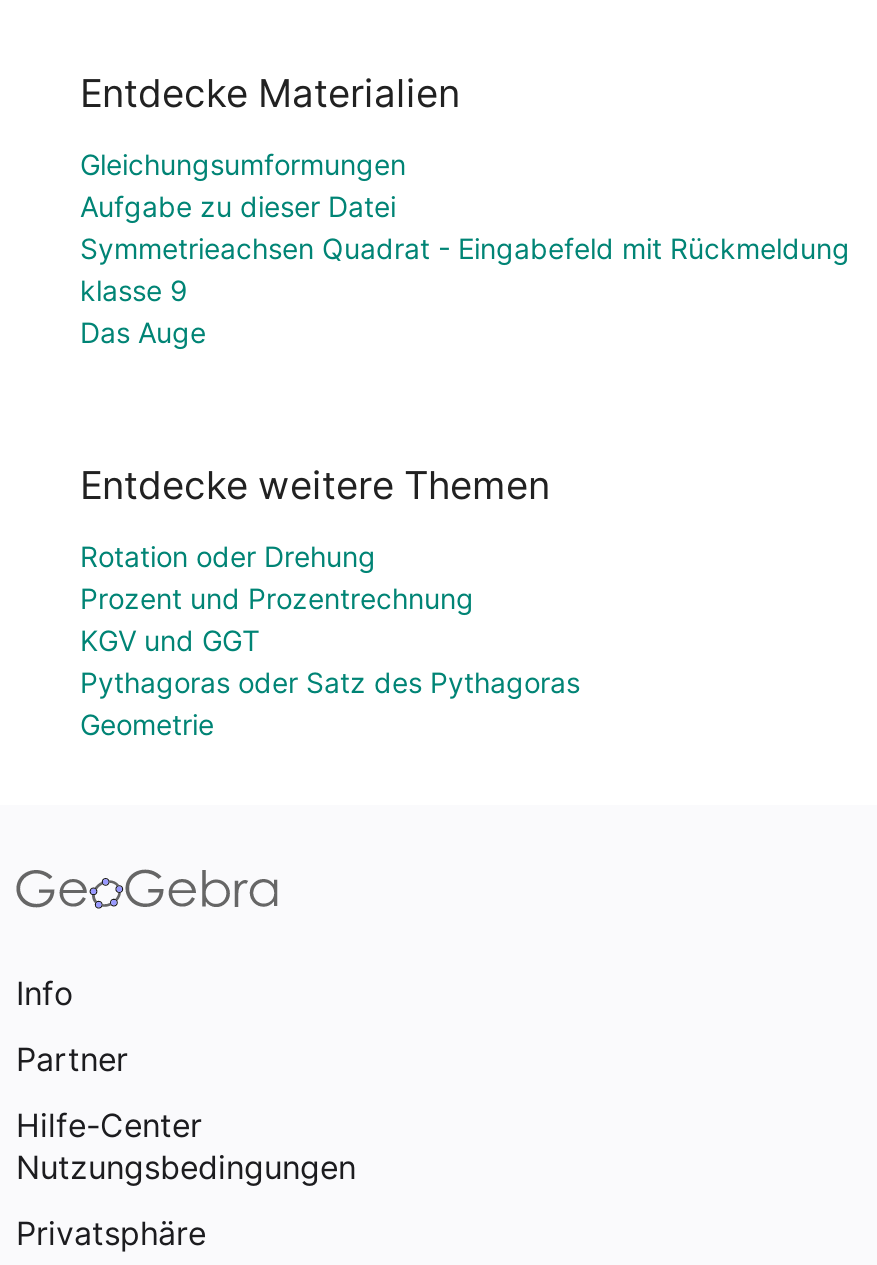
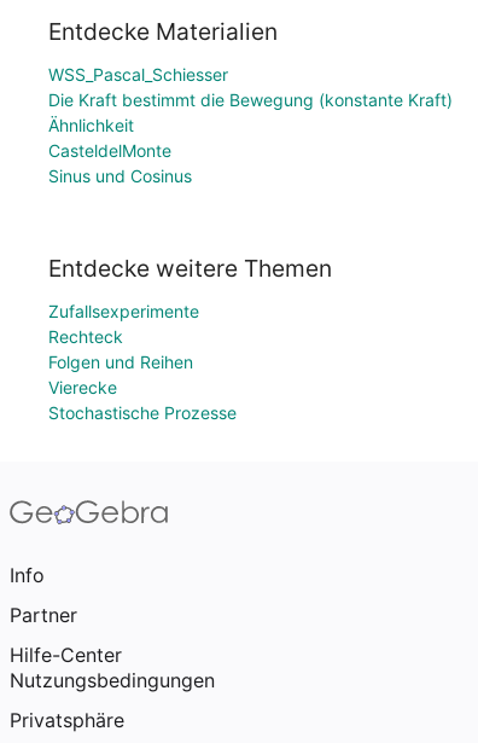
- Gleichungsumformungen
- Aufgabe zu dieser Datei
- Symmetrieachsen Quadrat - Eingabefeld mit Rückmeldung
- klasse 9
- Das Auge
+ WSS_Pascal_Schiesser
+ Die Kraft bestimmt die Bewegung (konstante Kraft)
+ Ähnlichkeit
+ CasteldelMonte
+ Sinus und Cosinus

- Rotation oder Drehung
- Prozent und Prozentrechnung
- KGV und GGT
- Pythagoras oder Satz des Pythagoras
- Geometrie
+ Zufallsexperimente
+ Rechteck
+ Folgen und Reihen
+ Vierecke
+ Stochastische Prozesse
